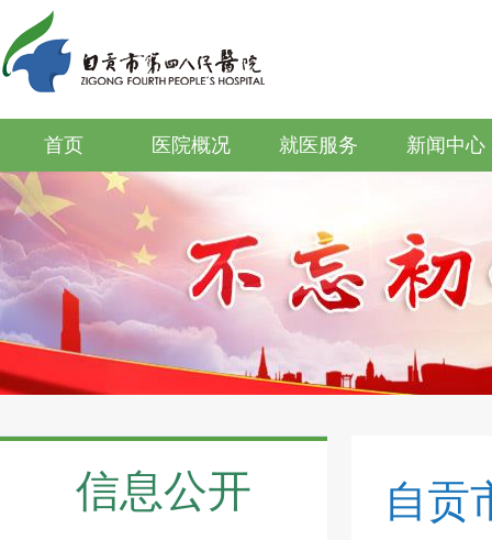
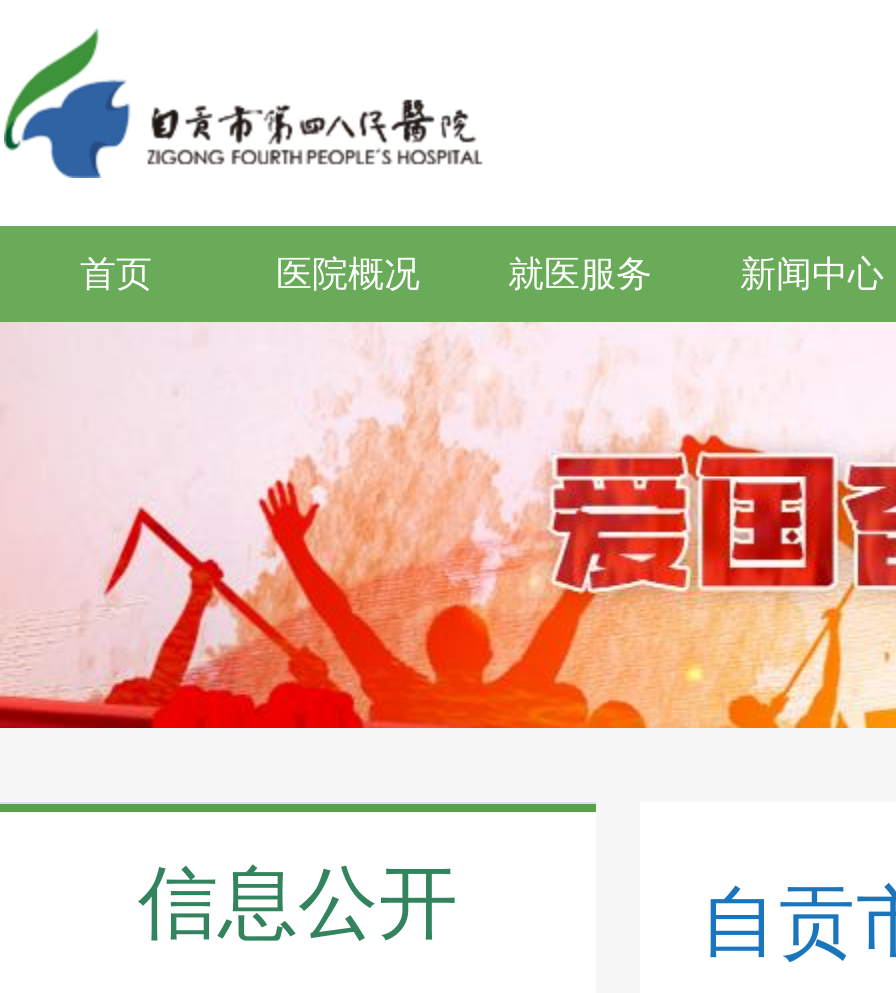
- [image]
+ [image]
